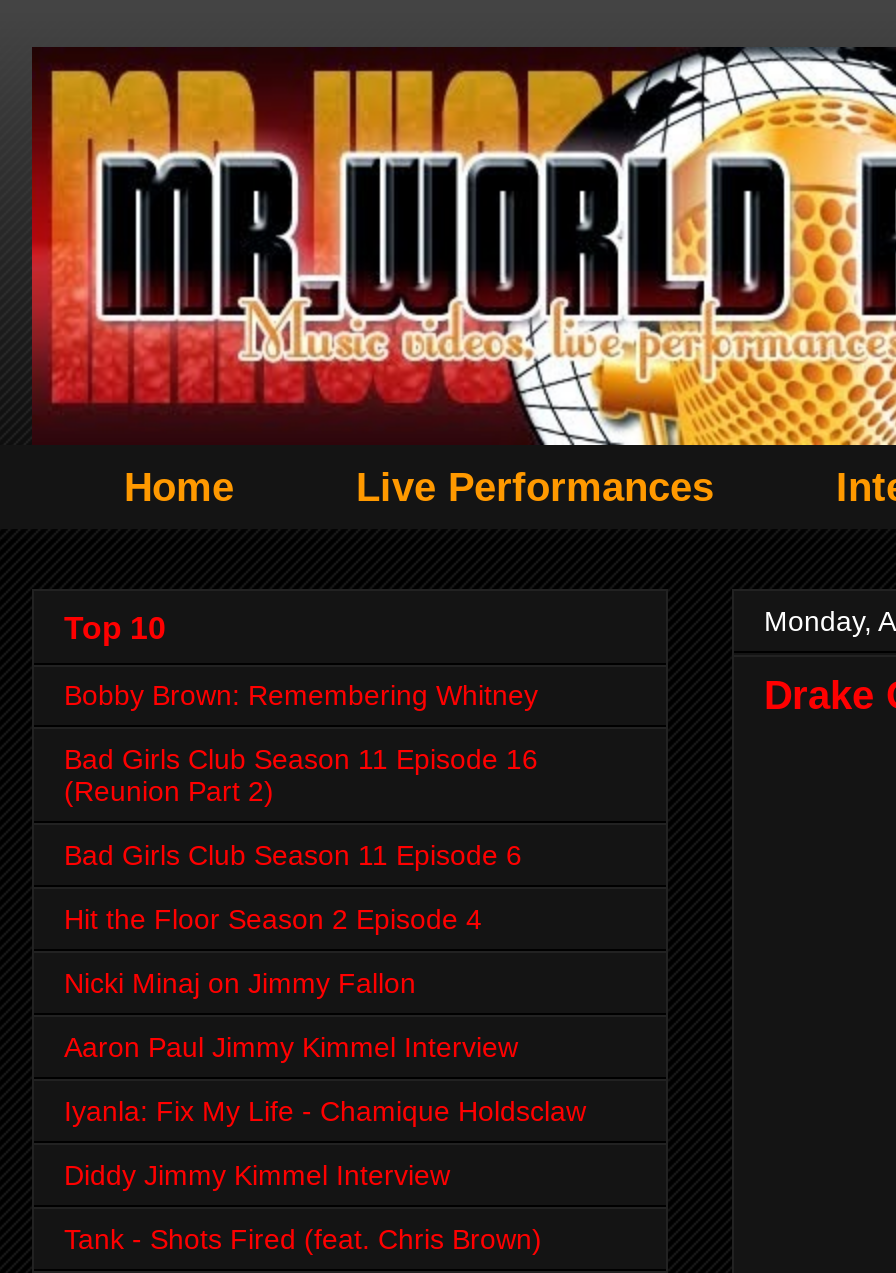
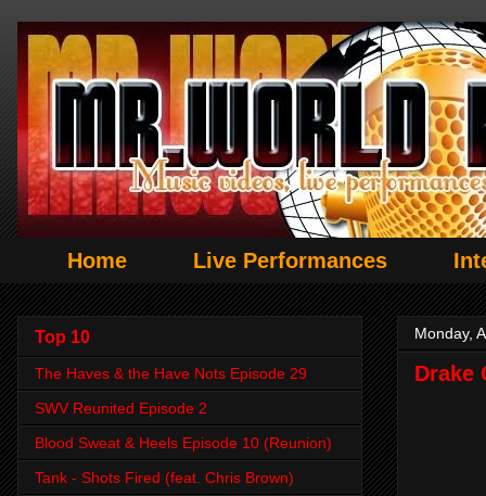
- Bobby Brown: Remembering Whitney
- Bad Girls Club Season 11 Episode 16
- (Reunion Part 2)
- Bad Girls Club Season 11 Episode 6
- Hit the Floor Season 2 Episode 4
- Nicki Minaj on Jimmy Fallon
- Aaron Paul Jimmy Kimmel Interview
- Iyanla: Fix My Life - Chamique Holdsclaw
- Diddy Jimmy Kimmel Interview
+ The Haves & the Have Nots Episode 29
+ SWV Reunited Episode 2
+ Blood Sweat & Heels Episode 10 (Reunion)
